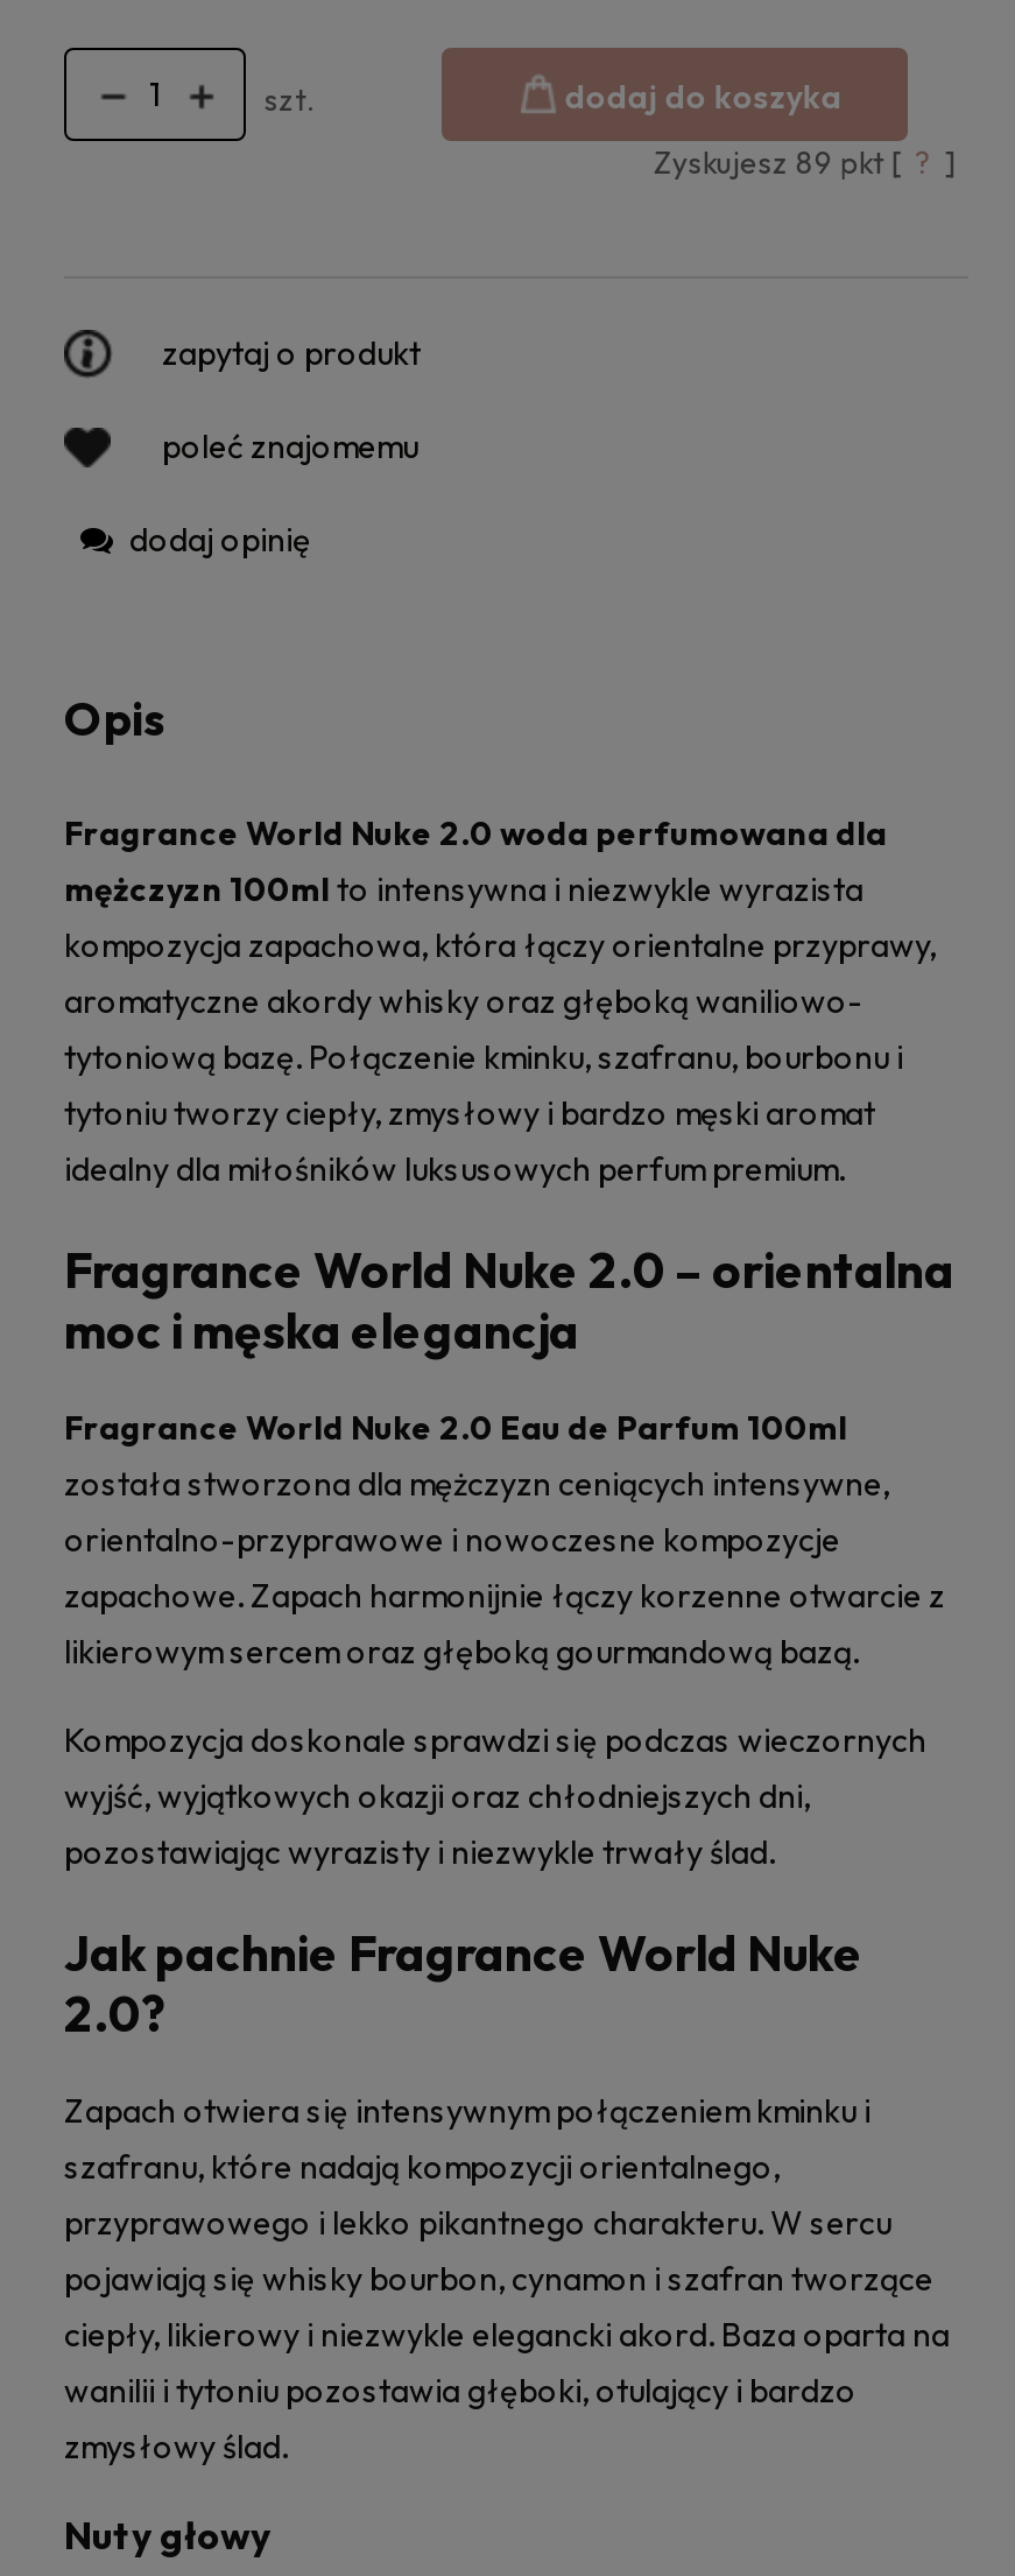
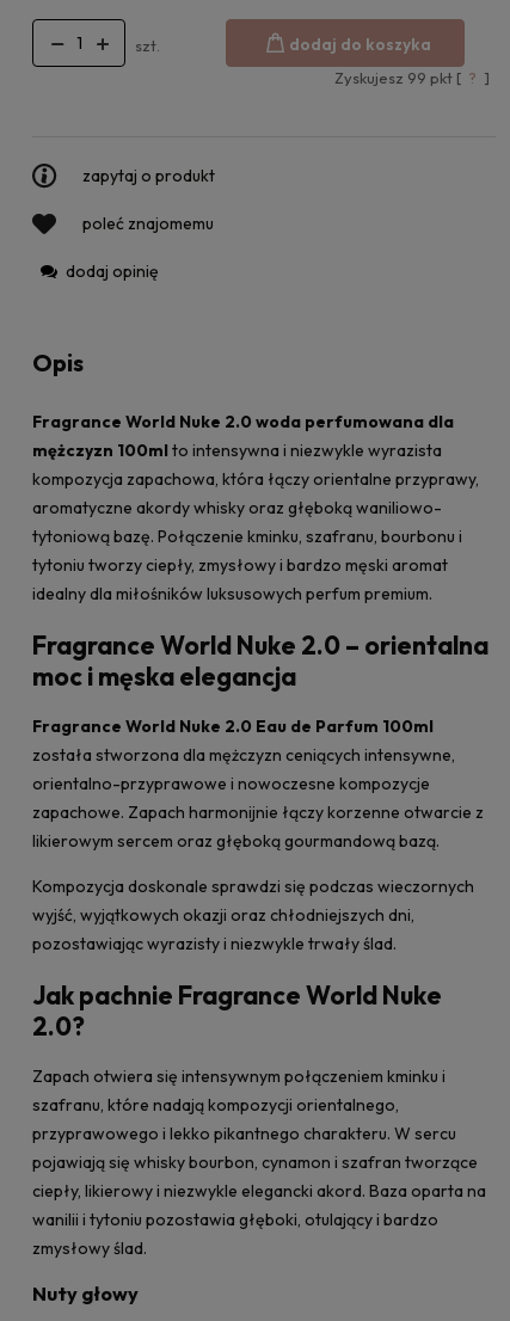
- Zyskujesz 89 pkt [ ? ]
+ Zyskujesz 99 pkt [ ? ]
